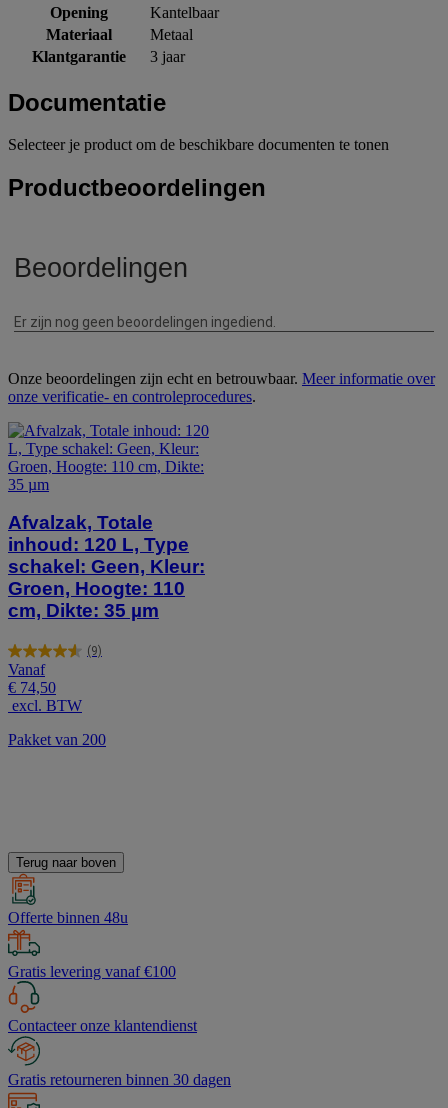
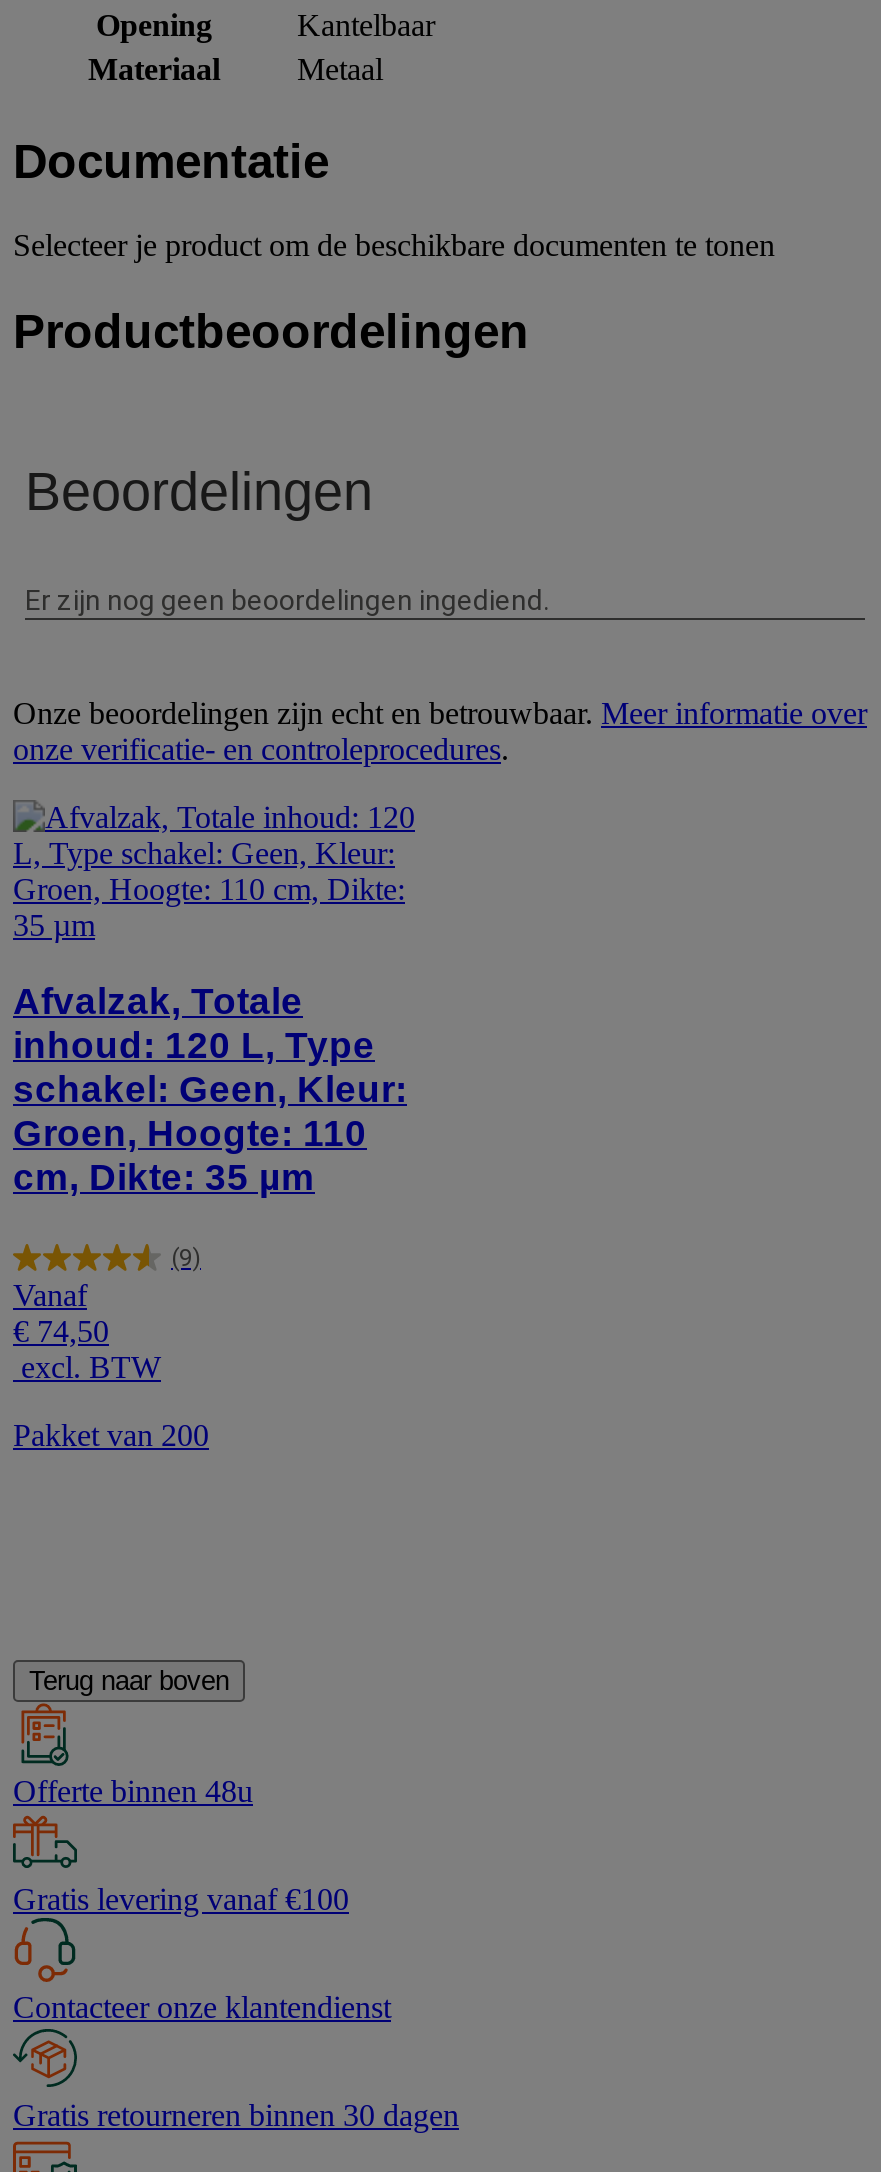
- Klantgarantie
- 3 jaar
